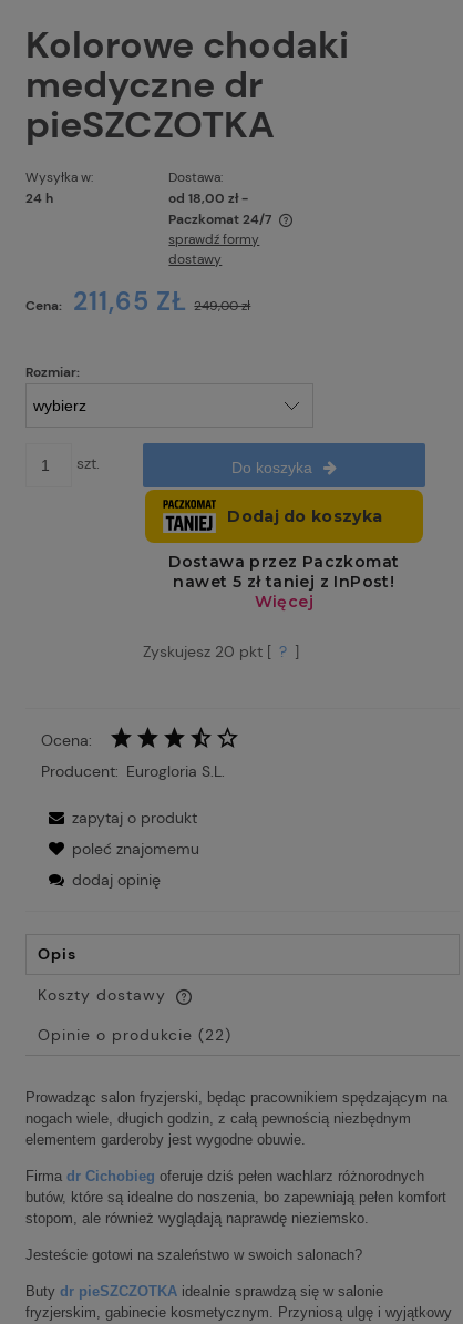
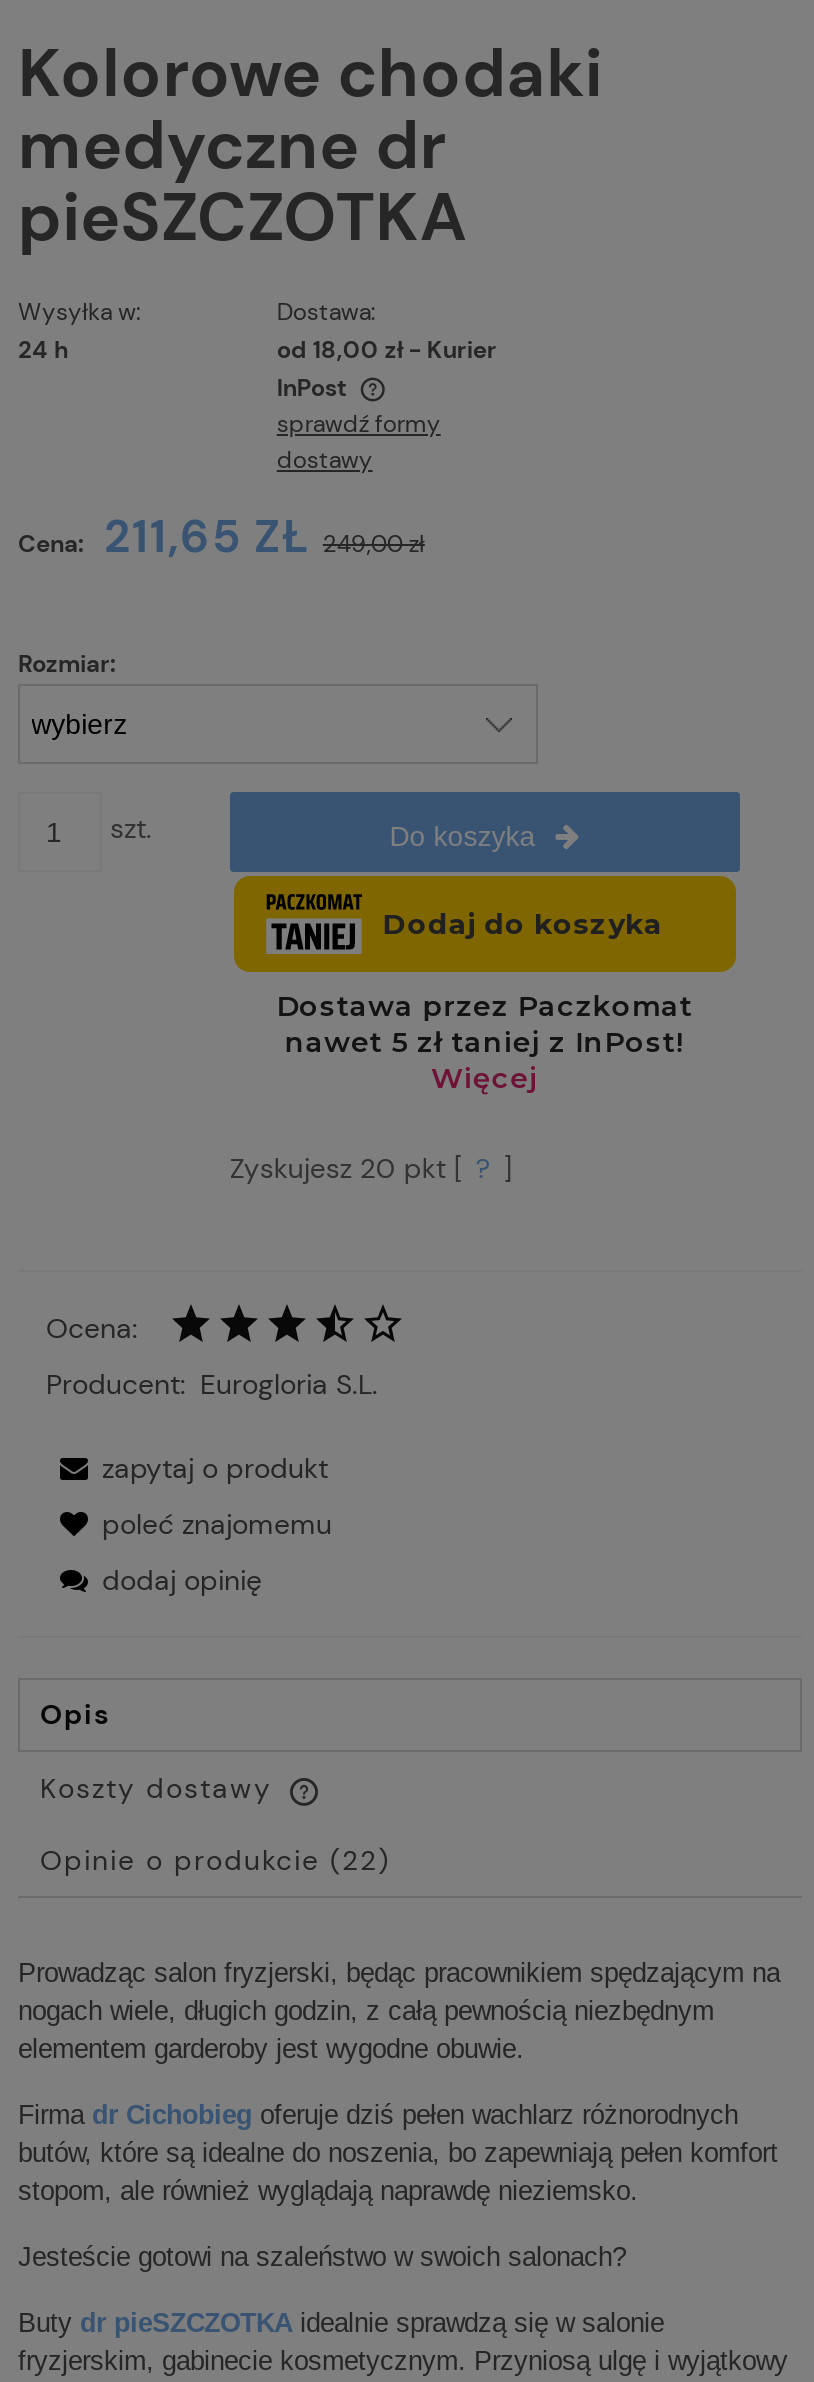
- od 18,00 zł -
- Paczkomat 24/7
+ od 18,00 zł - Kurier
+ InPost
